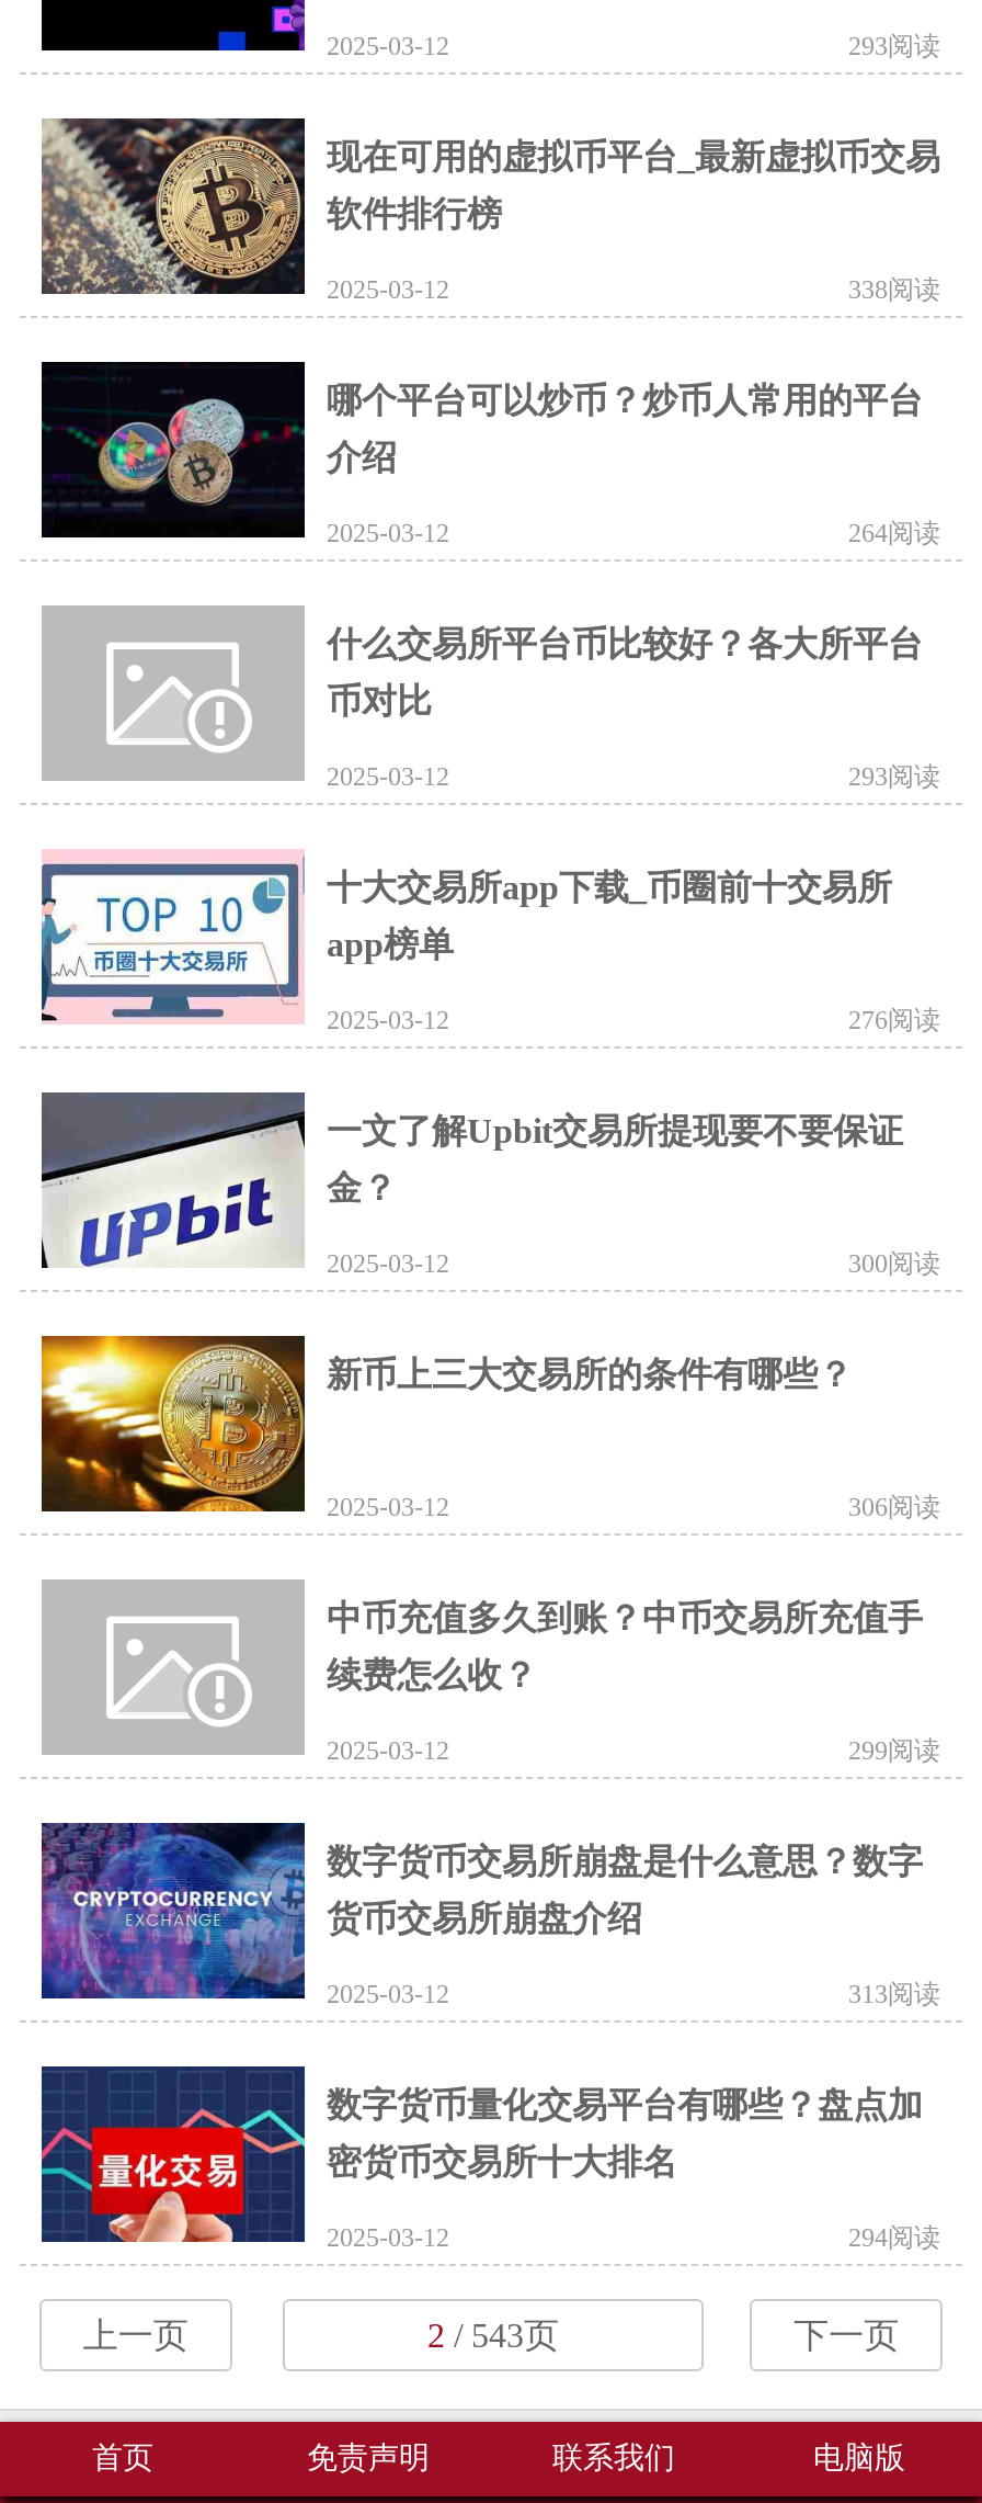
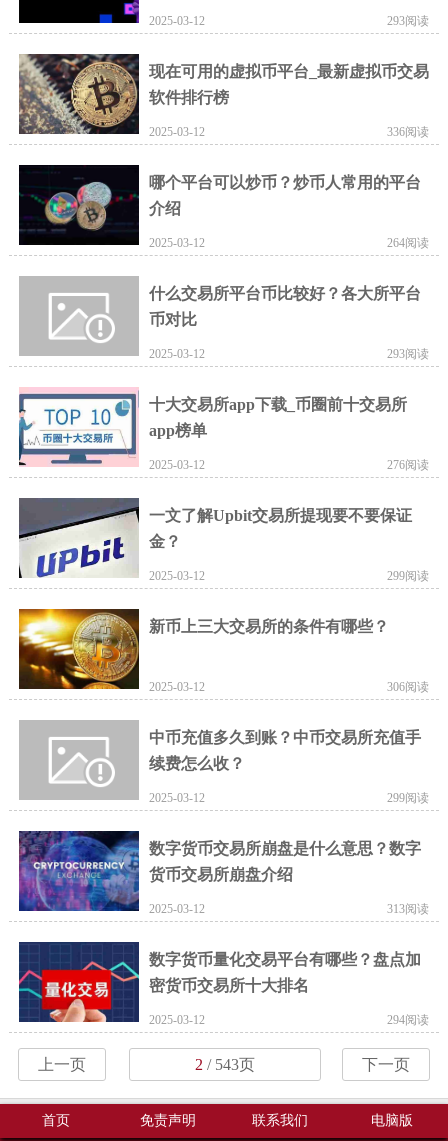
- 338阅读
+ 336阅读

- 300阅读
+ 299阅读
